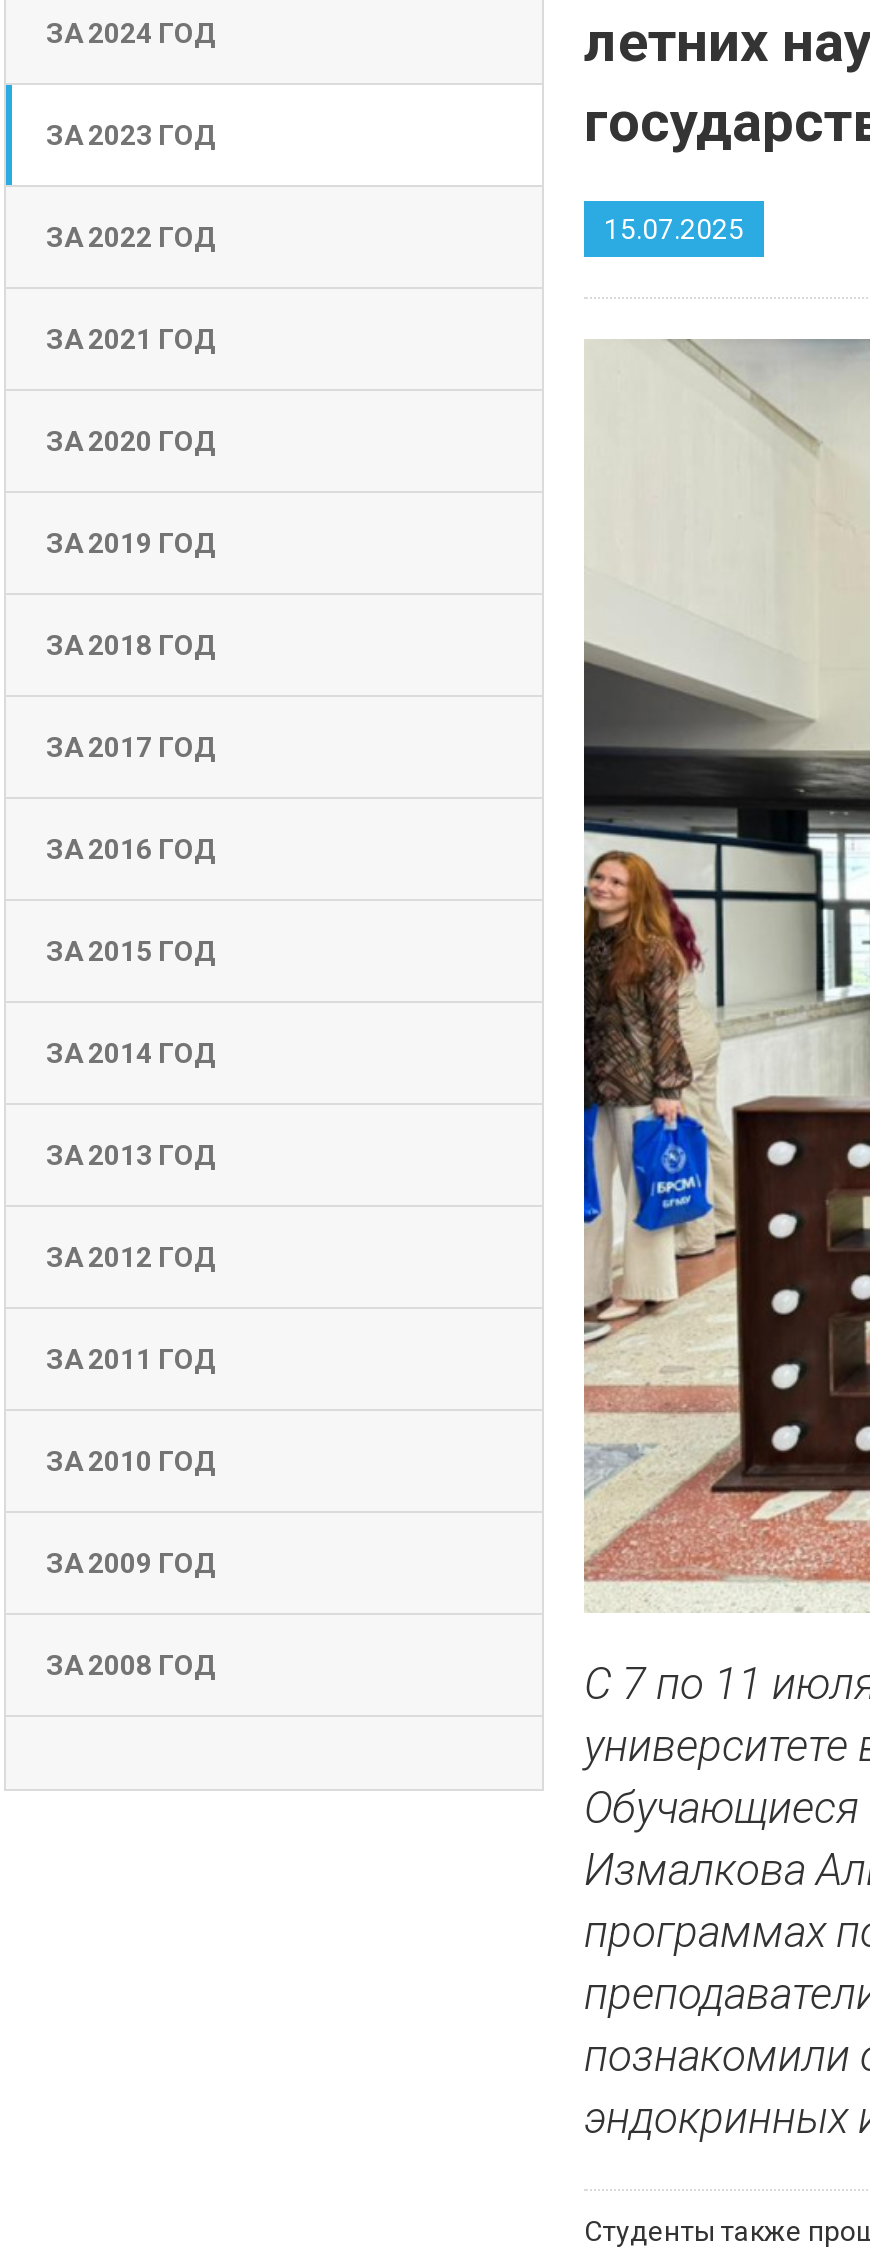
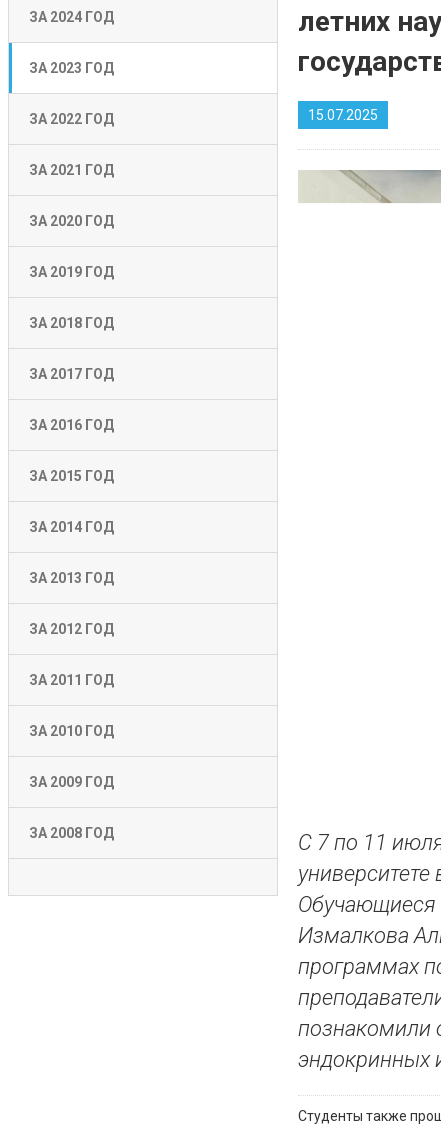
- [image]
